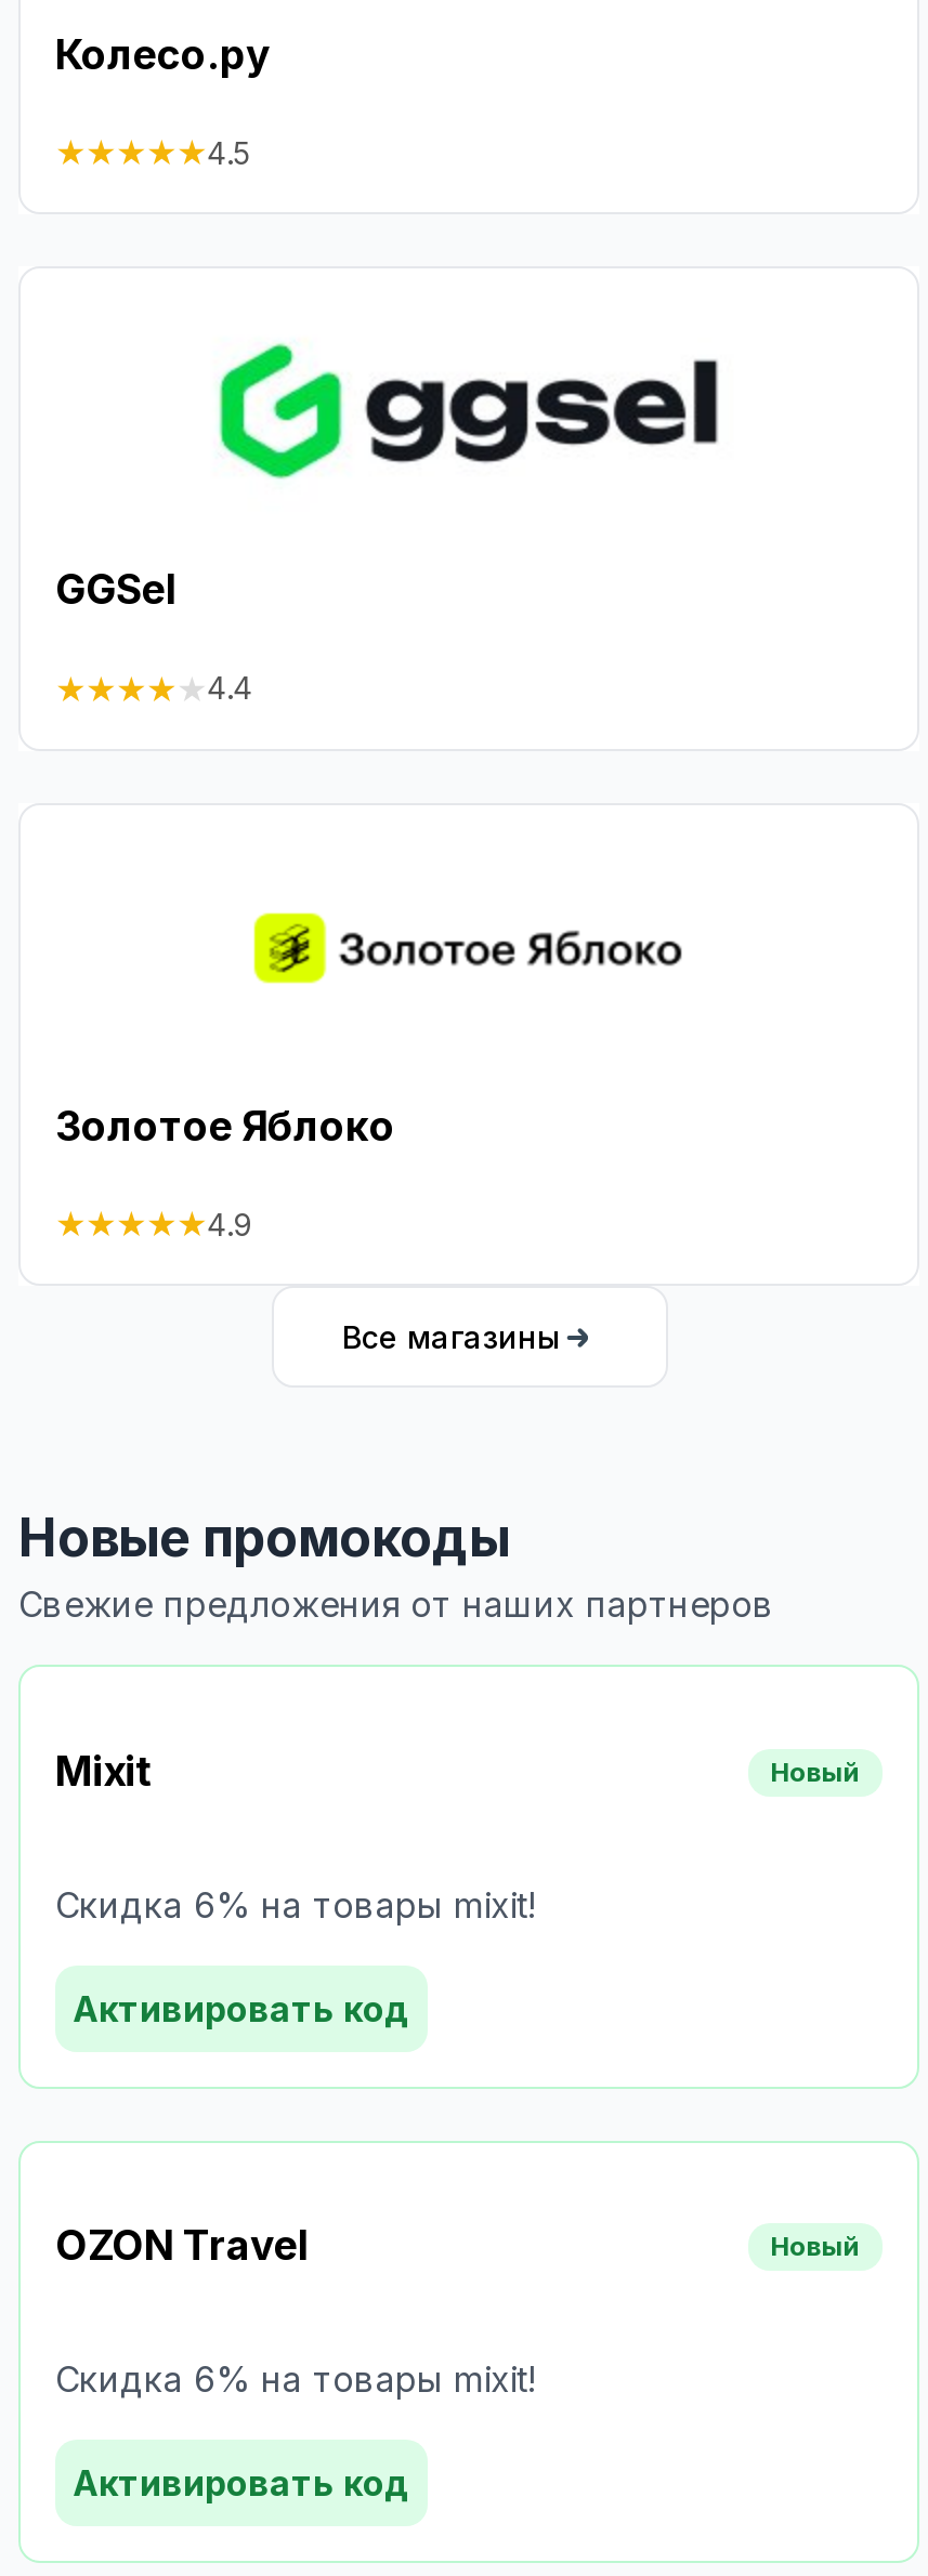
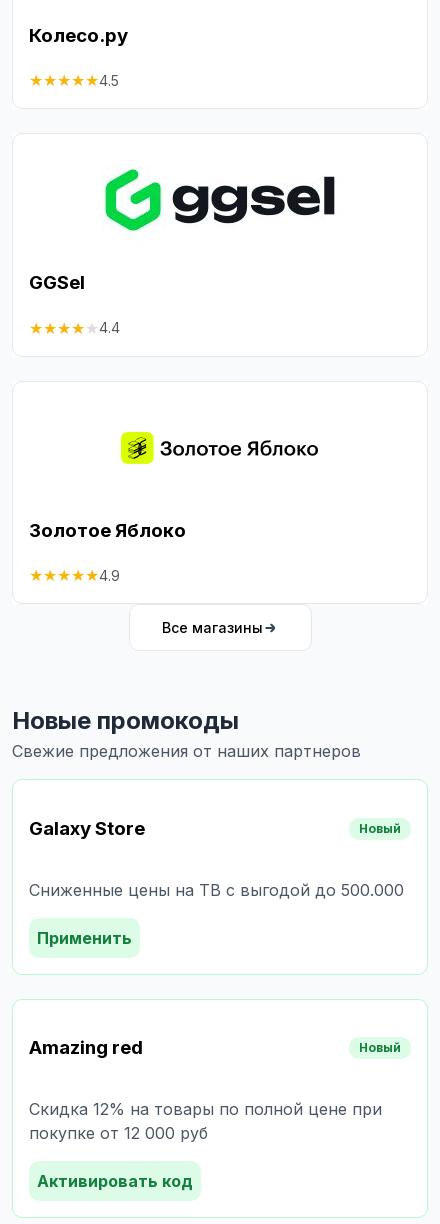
- Mixit
+ Galaxy Store

- Скидка 6% на товары mixit!
+ Сниженные цены на ТВ с выгодой до 500.000

- Активировать код
+ Применить

- OZON Travel
+ Amazing red

- Скидка 6% на товары mixit!
+ Скидка 12% на товары по полной цене при
+ покупке от 12 000 руб
